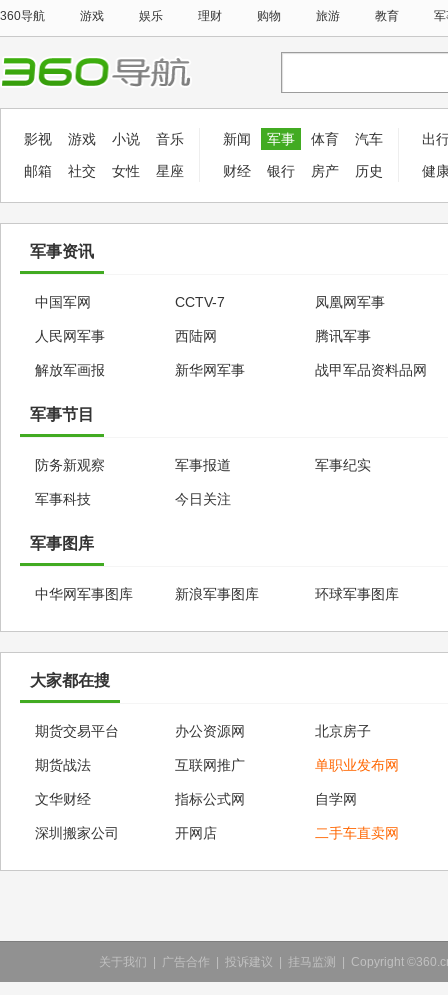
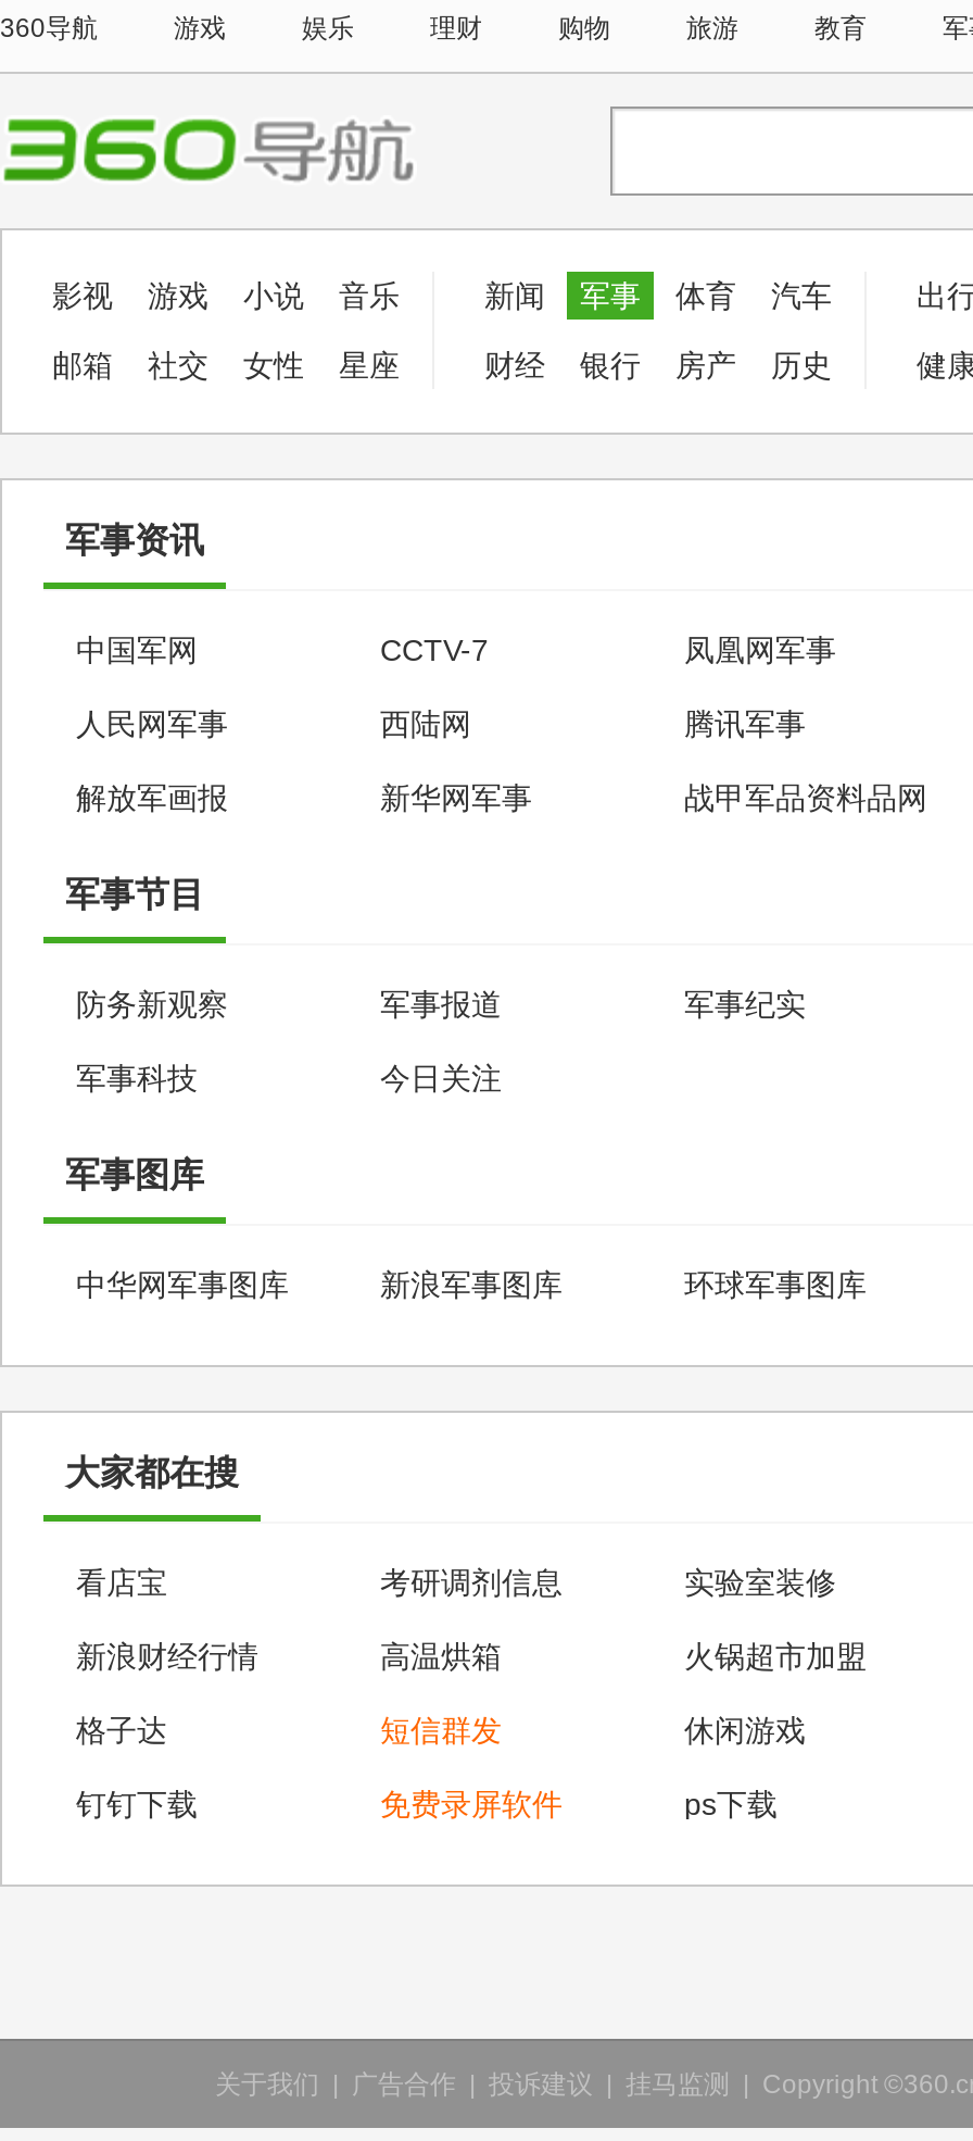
- 期货交易平台
- 办公资源网
- 北京房子
+ 看店宝
+ 考研调剂信息
+ 实验室装修

- 期货战法
- 互联网推广
- 单职业发布网
+ 新浪财经行情
+ 高温烘箱
+ 火锅超市加盟

- 文华财经
- 指标公式网
- 自学网
+ 格子达
+ 短信群发
+ 休闲游戏

- 深圳搬家公司
- 开网店
- 二手车直卖网
+ 钉钉下载
+ 免费录屏软件
+ ps下载
